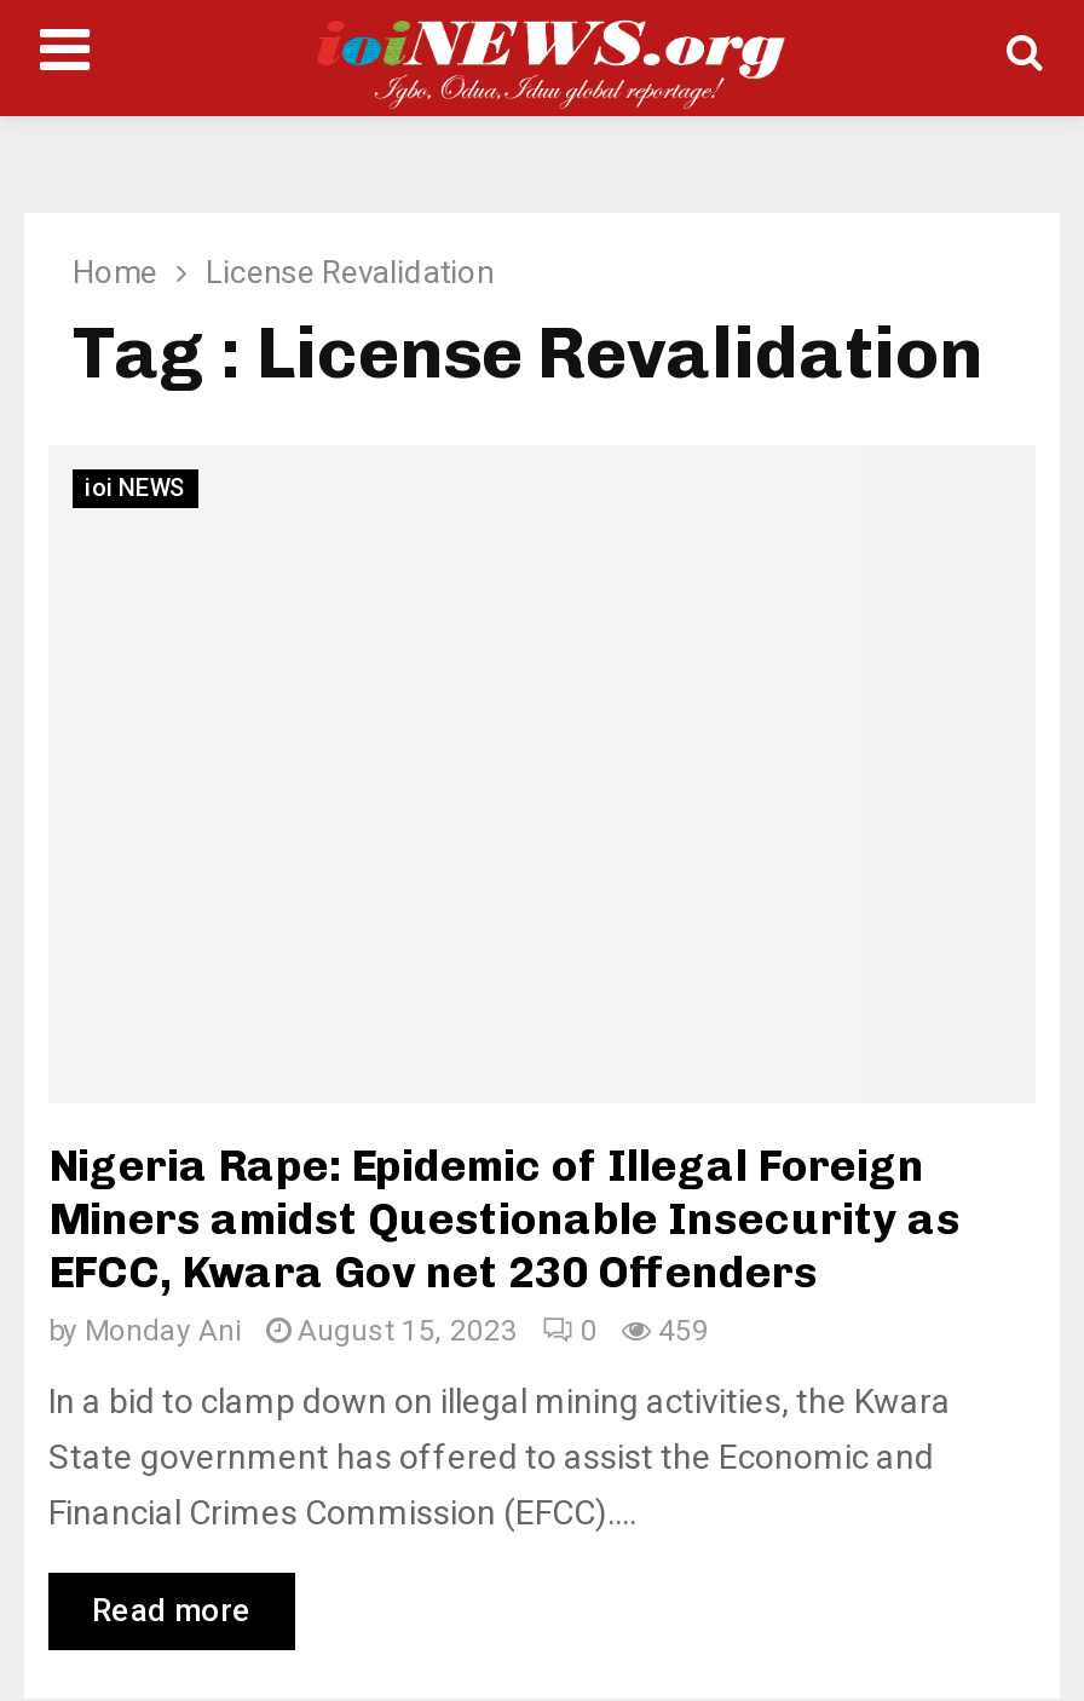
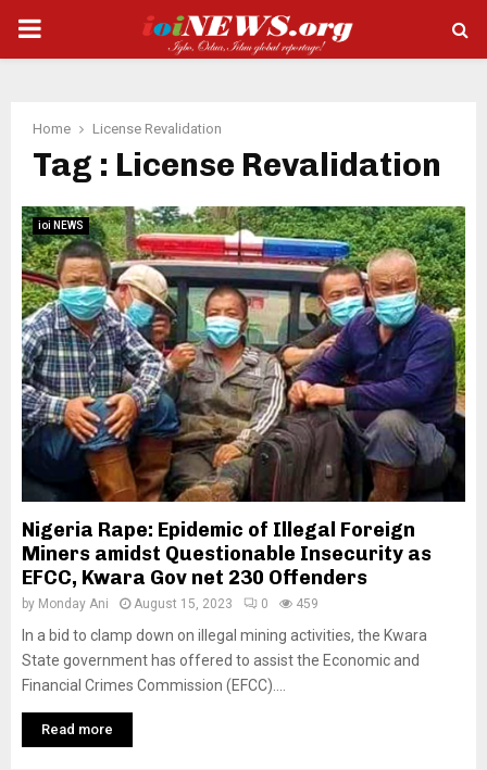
+ [image]
